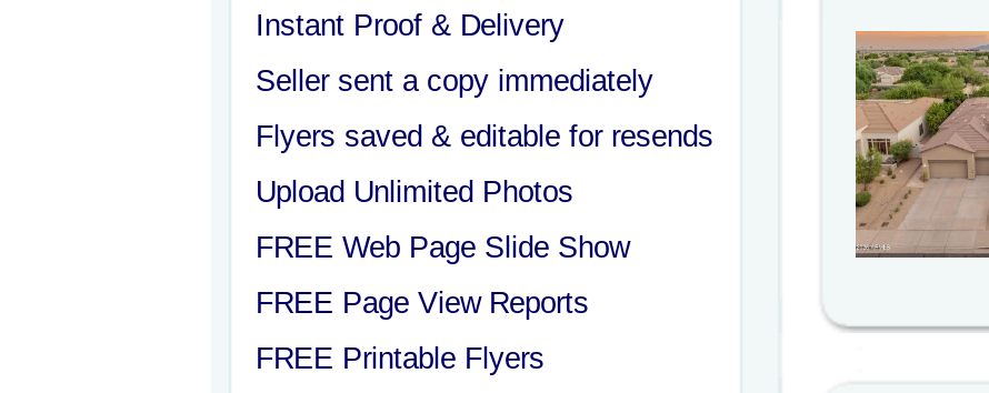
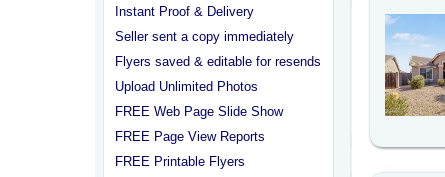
- [image]
+ [image]
